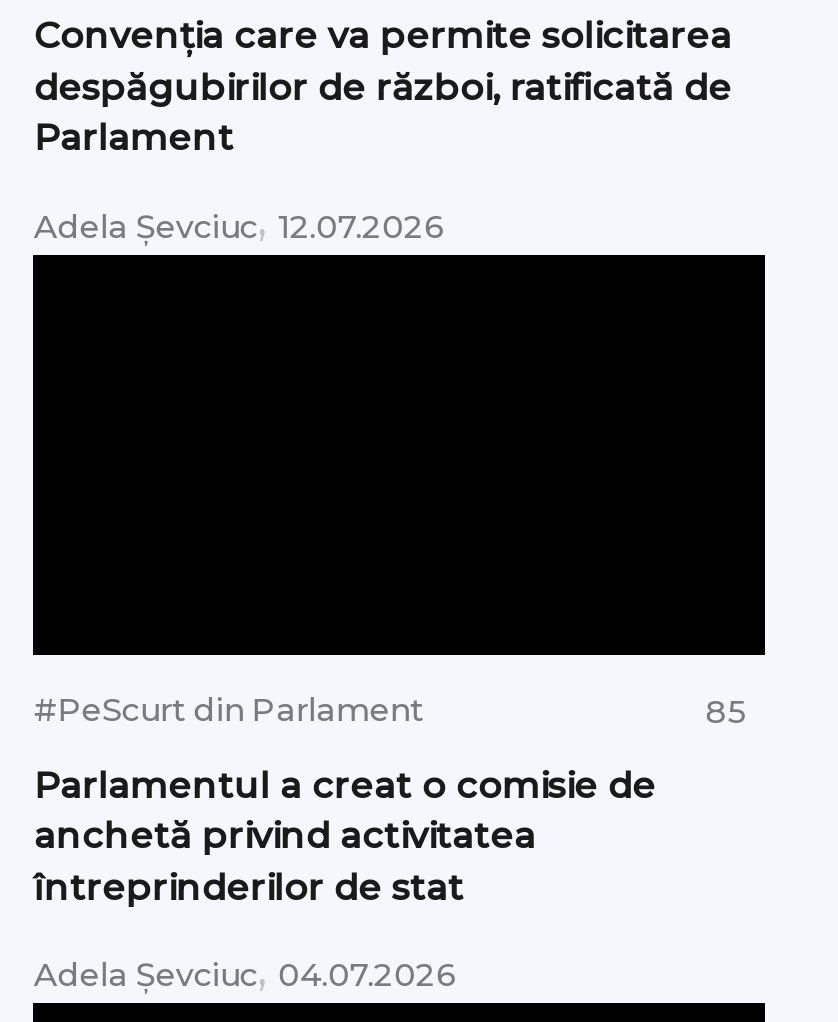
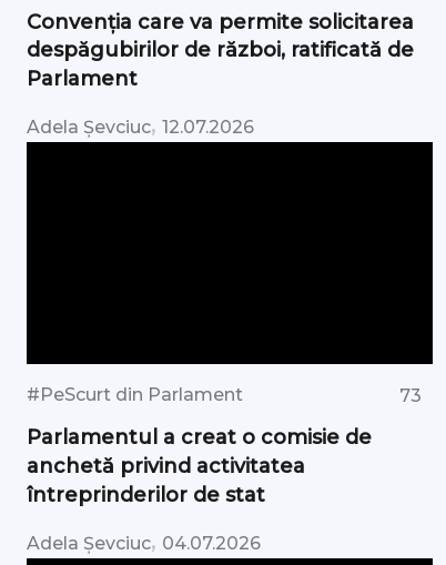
- 85
+ 73
